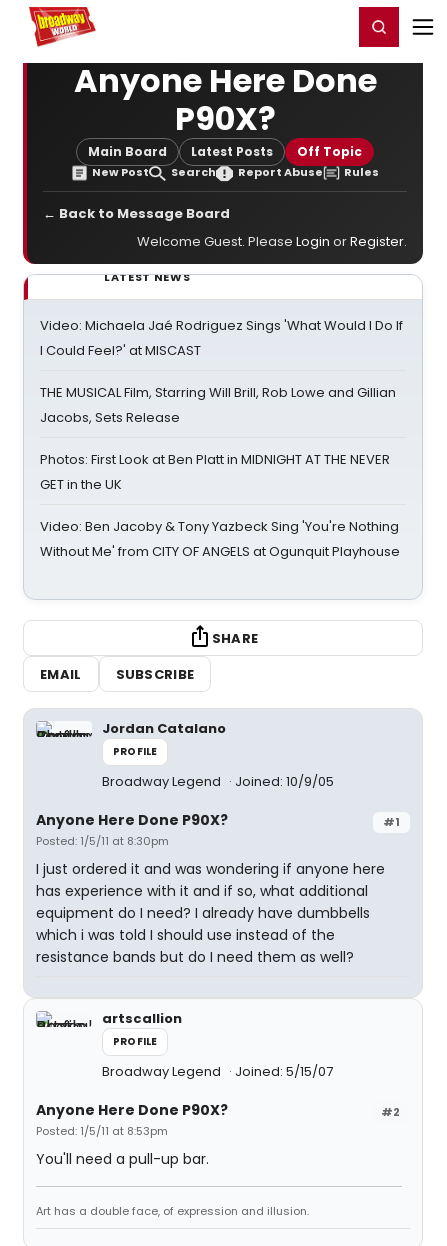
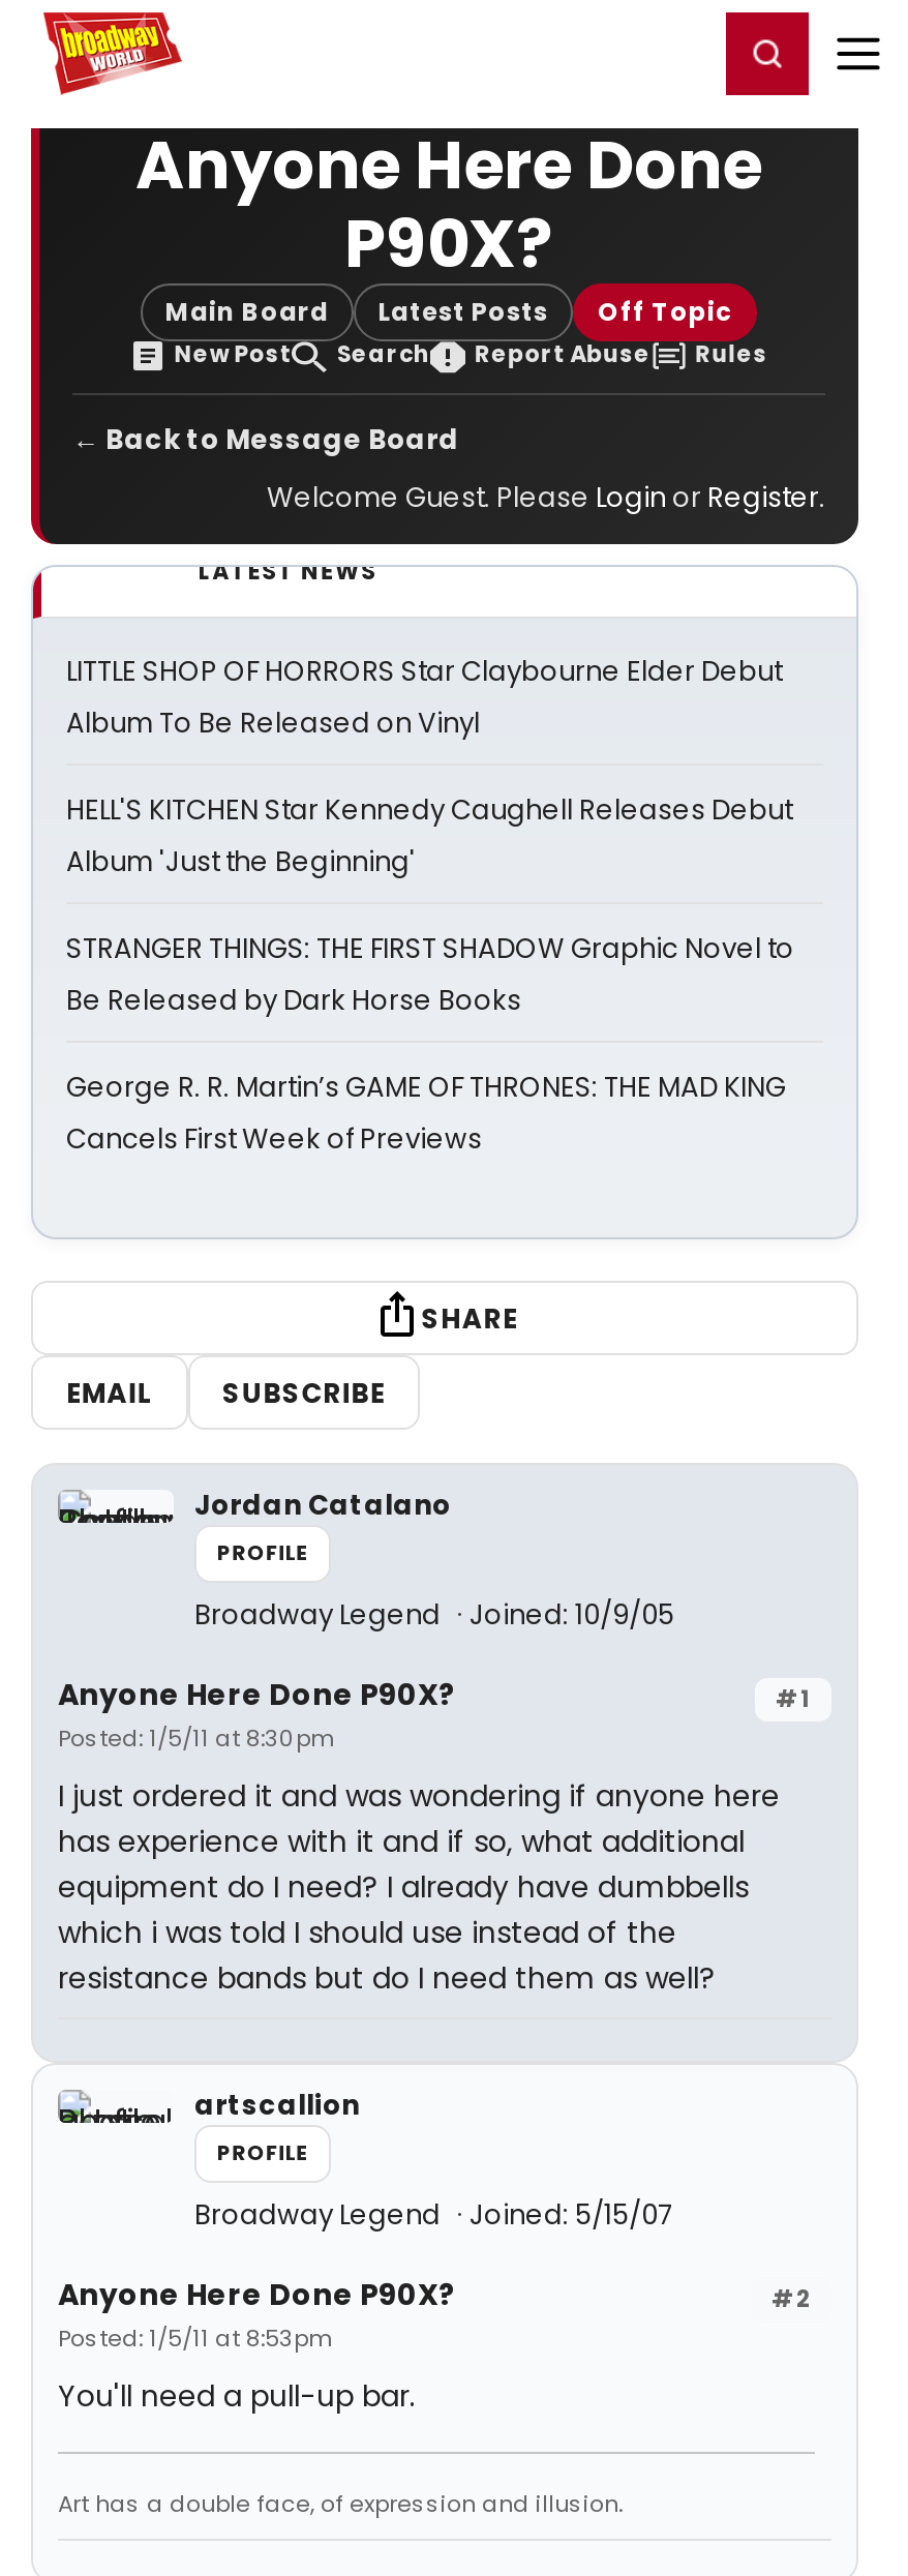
- Video: Michaela Jaé Rodriguez Sings 'What Would I Do If
- I Could Feel?' at MISCAST
+ LITTLE SHOP OF HORRORS Star Claybourne Elder Debut
+ Album To Be Released on Vinyl

- THE MUSICAL Film, Starring Will Brill, Rob Lowe and Gillian
- Jacobs, Sets Release
+ HELL'S KITCHEN Star Kennedy Caughell Releases Debut
+ Album 'Just the Beginning'

- Photos: First Look at Ben Platt in MIDNIGHT AT THE NEVER
- GET in the UK
+ STRANGER THINGS: THE FIRST SHADOW Graphic Novel to
+ Be Released by Dark Horse Books

- Video: Ben Jacoby & Tony Yazbeck Sing 'You're Nothing
- Without Me' from CITY OF ANGELS at Ogunquit Playhouse
+ George R. R. Martin’s GAME OF THRONES: THE MAD KING
+ Cancels First Week of Previews
